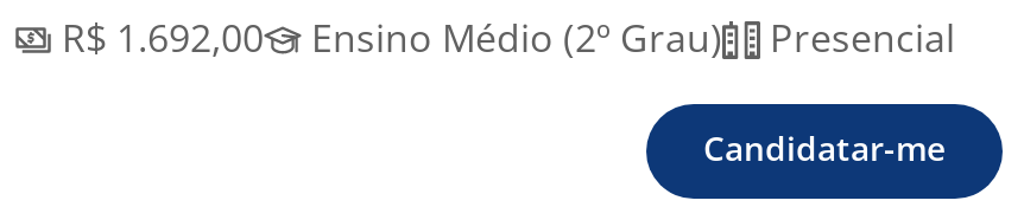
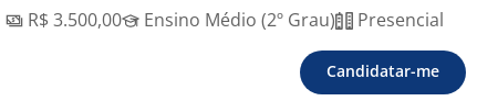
- R$ 1.692,00 Ensino Médio (2º Grau) Presencial
+ R$ 3.500,00 Ensino Médio (2º Grau) Presencial
